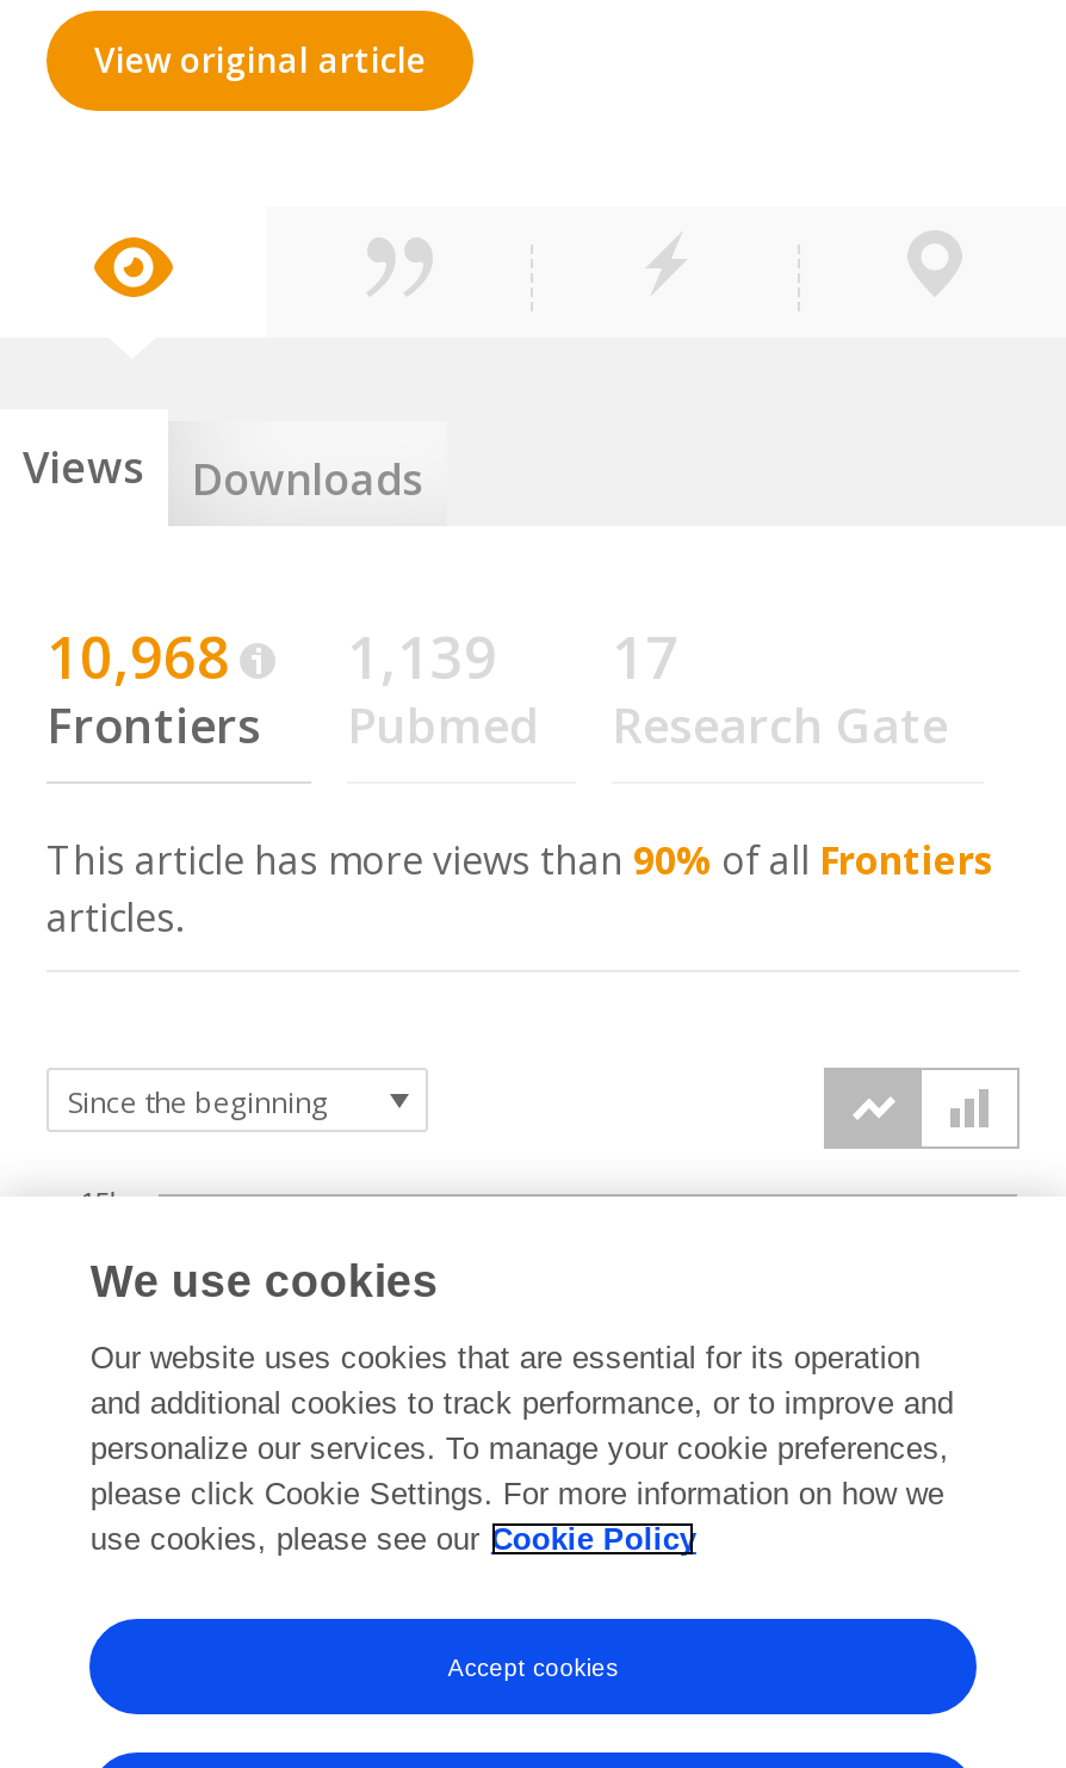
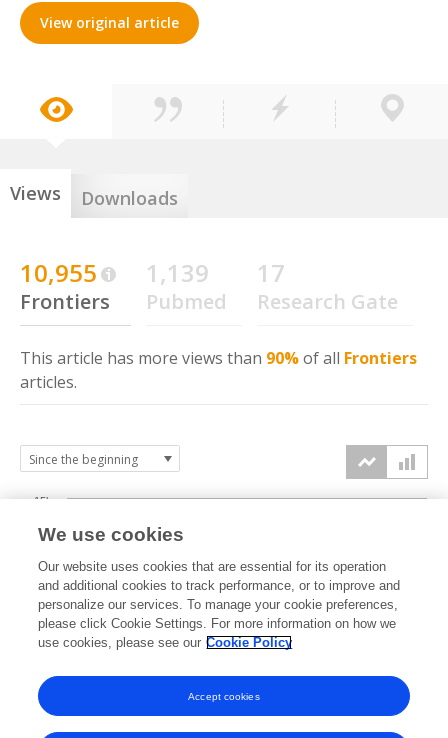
- 10,968
+ 10,955
